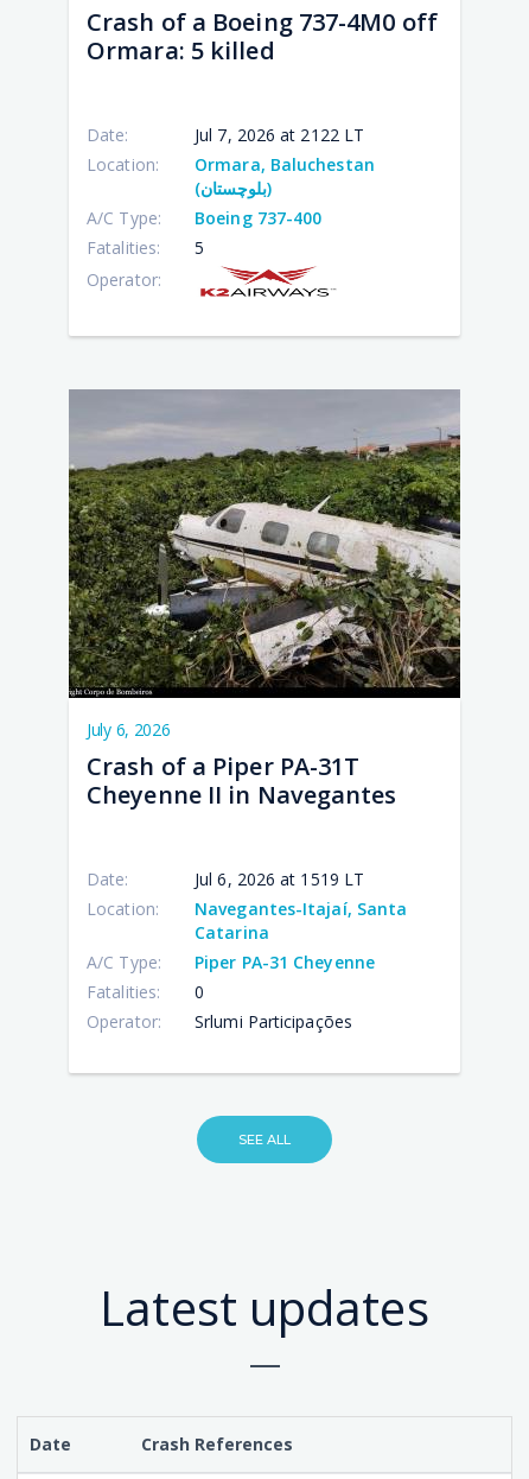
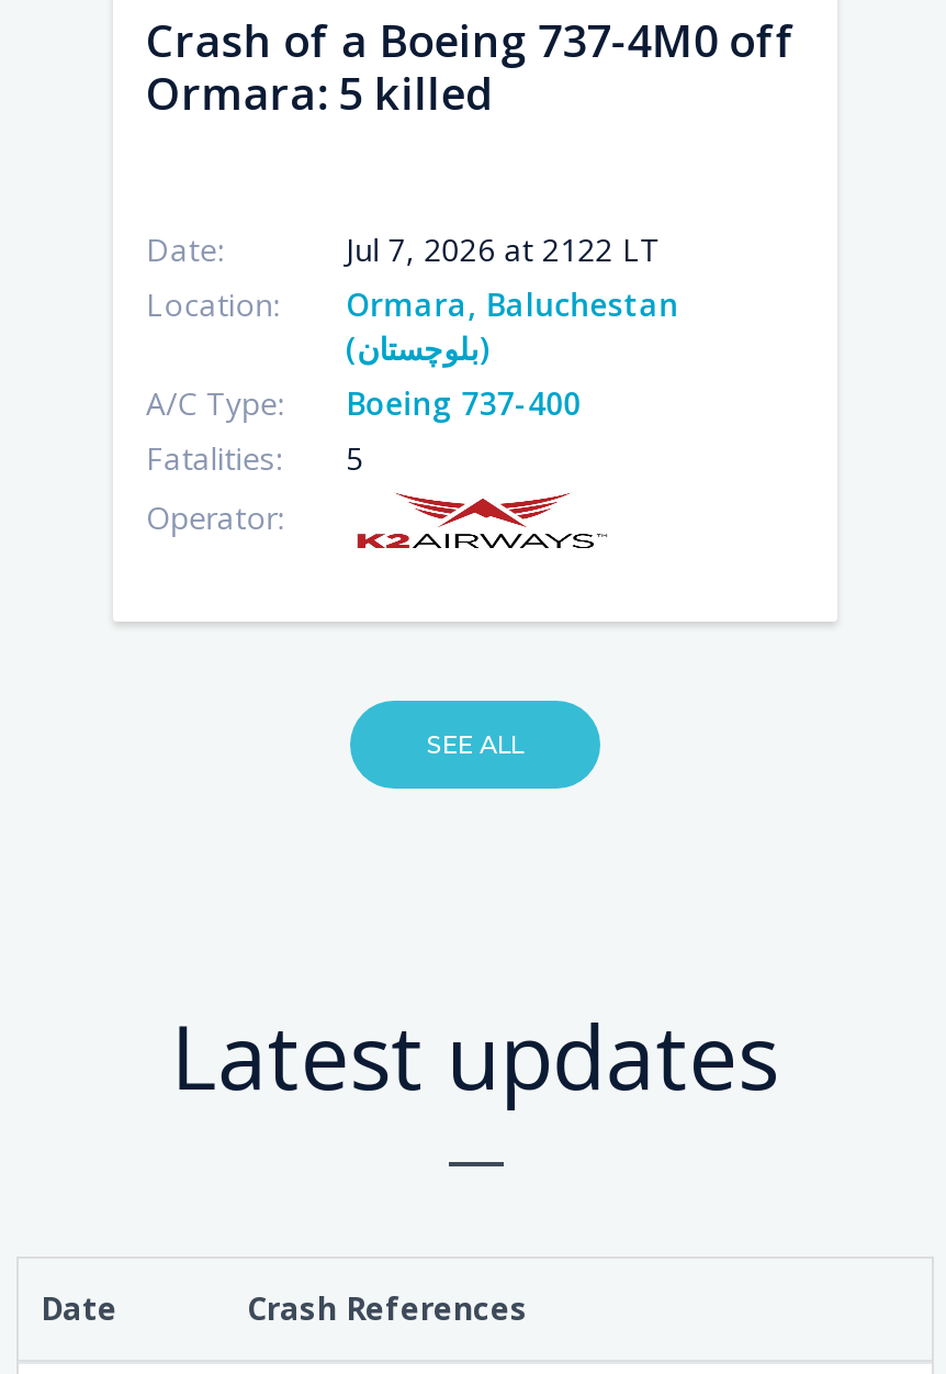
- [image]
- July 6, 2026
- Crash of a Piper PA-31T
- Cheyenne II in Navegantes
- Date:
- Jul 6, 2026 at 1519 LT
- Location:
- Navegantes-Itajaí, Santa
- Catarina
- A/C Type:
- Piper PA-31 Cheyenne
- Fatalities:
- 0
- Operator:
- Srlumi Participações
